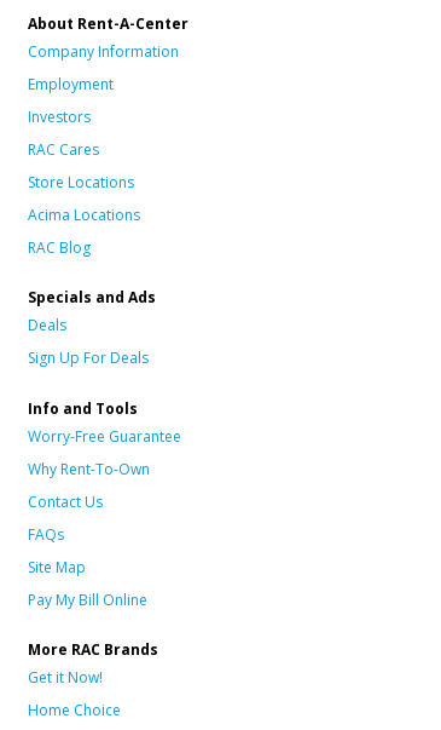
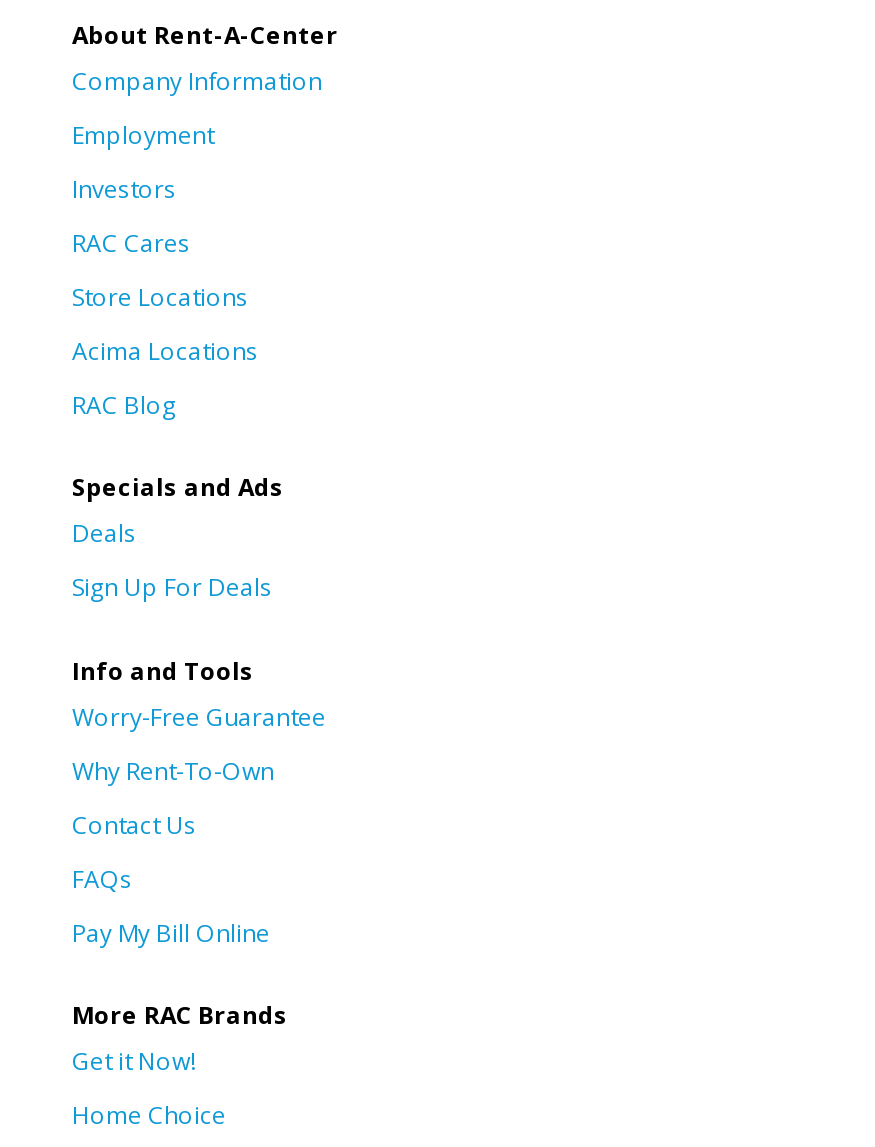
- Site Map
